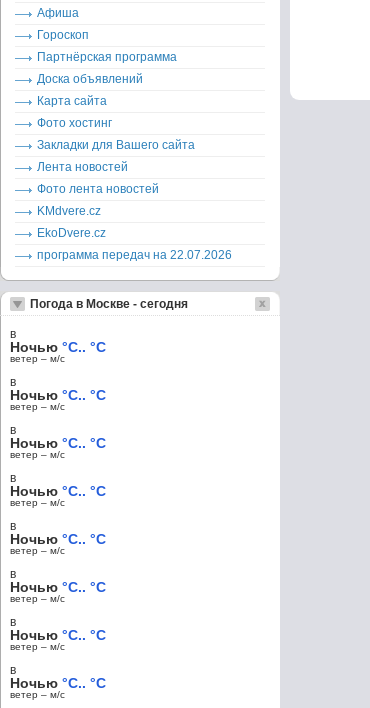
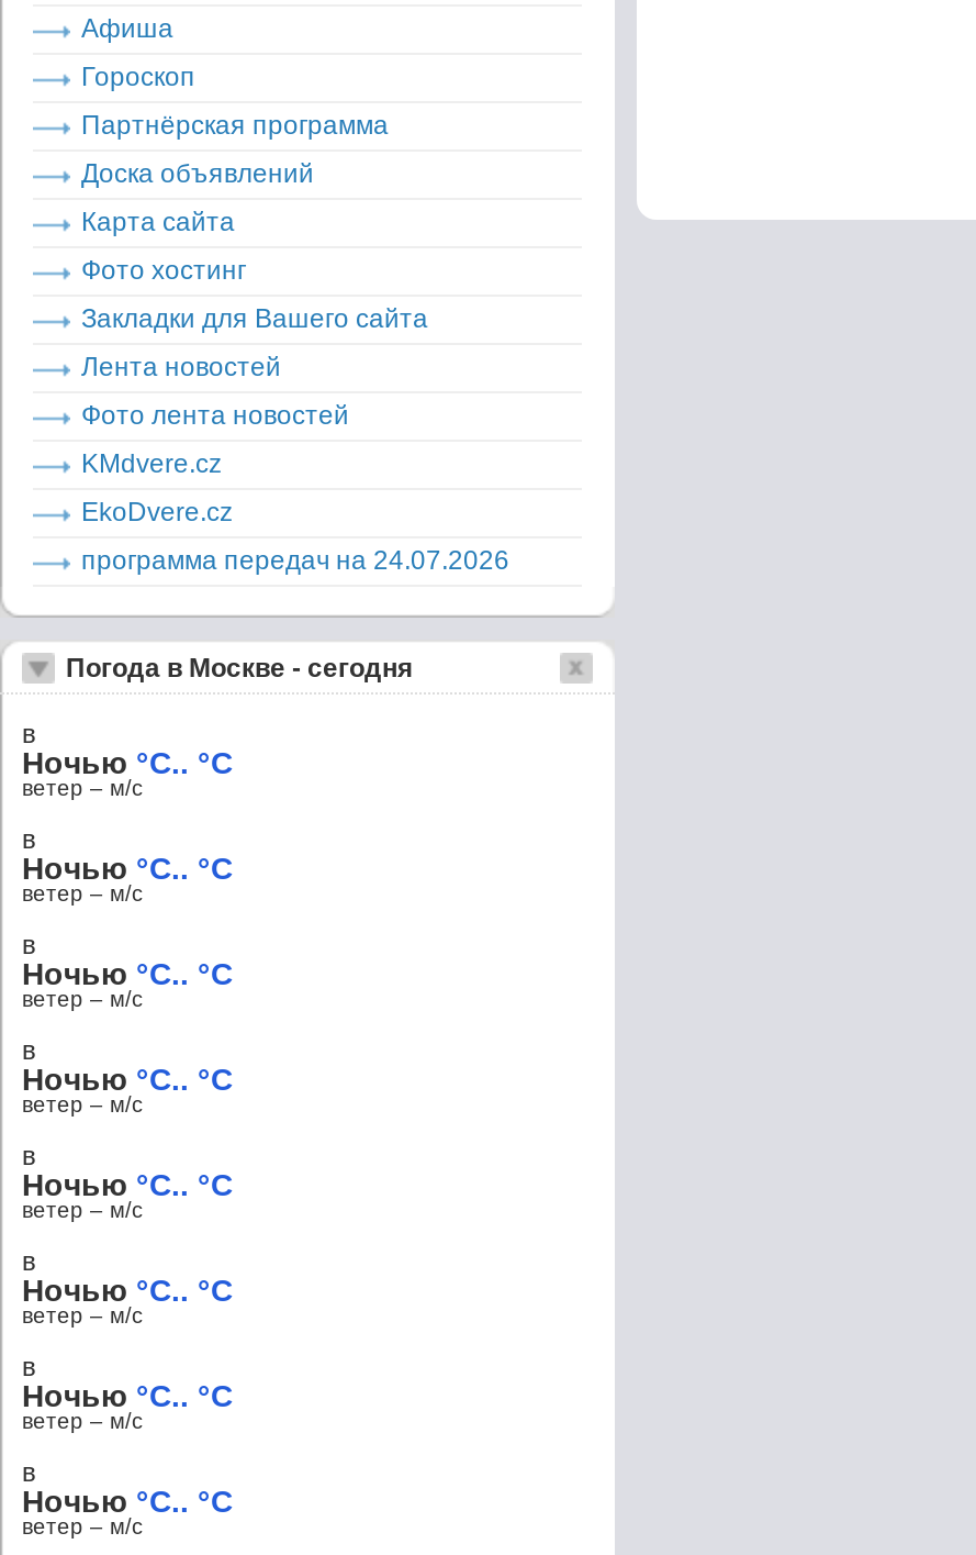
- программа передач на 22.07.2026
+ программа передач на 24.07.2026
